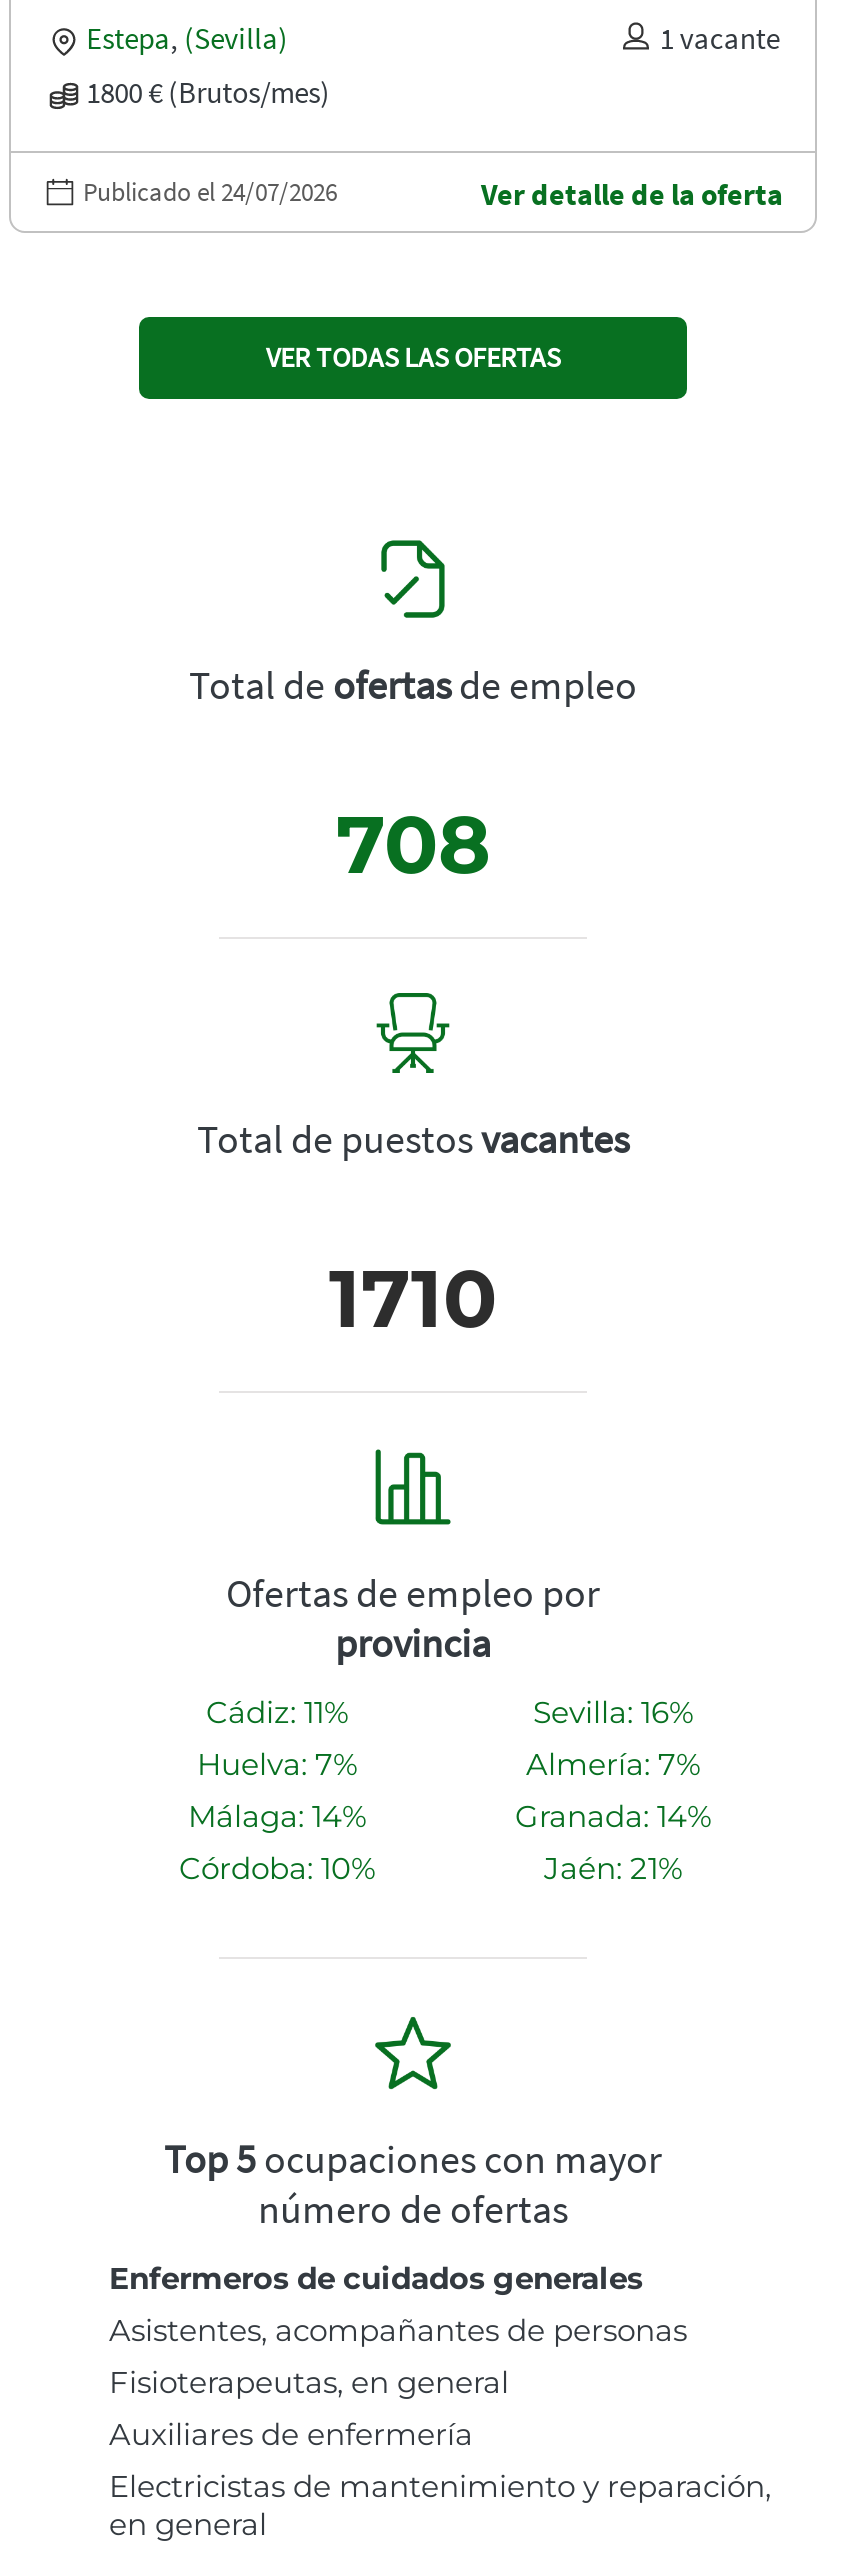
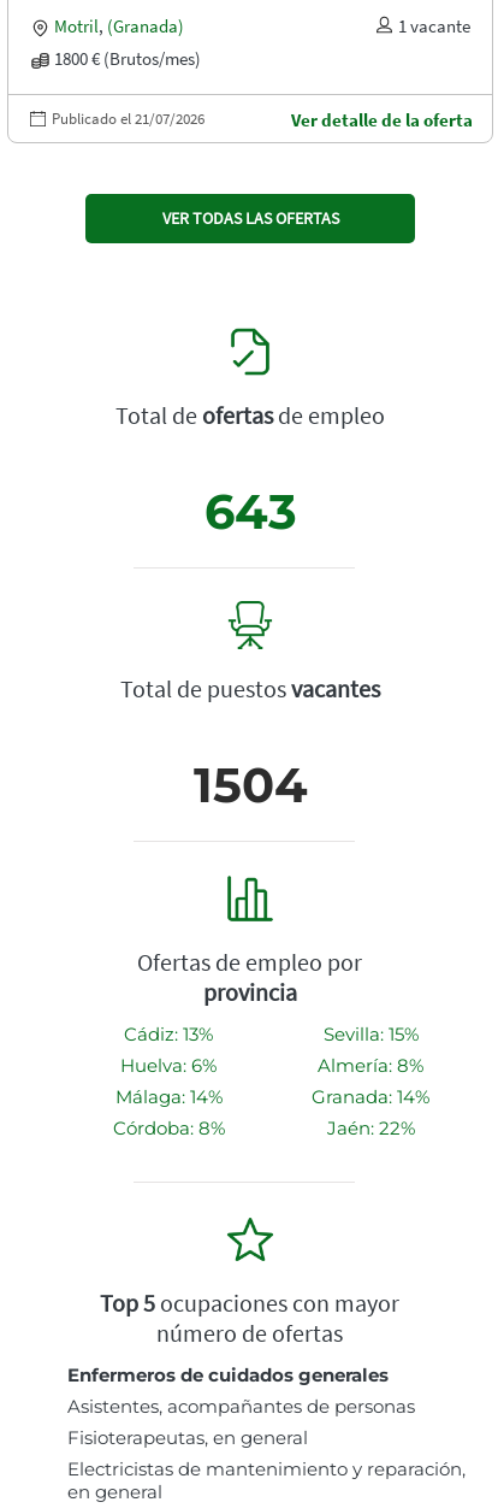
- Estepa, (Sevilla)
+ Motril, (Granada)

- Publicado el 24/07/2026
+ Publicado el 21/07/2026

- 708
+ 643

- 1710
+ 1504

- Cádiz: 11%
+ Cádiz: 13%

- Sevilla: 16%
+ Sevilla: 15%

- Huelva: 7%
+ Huelva: 6%

- Almería: 7%
+ Almería: 8%

- Córdoba: 10%
+ Córdoba: 8%

- Jaén: 21%
+ Jaén: 22%

- Auxiliares de enfermería
